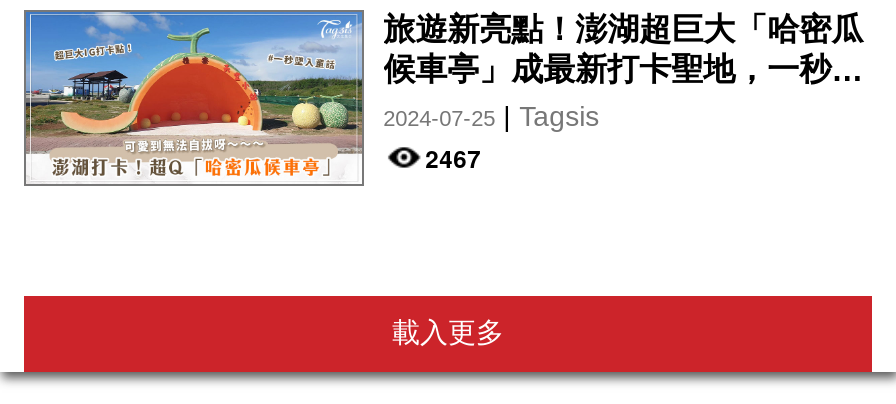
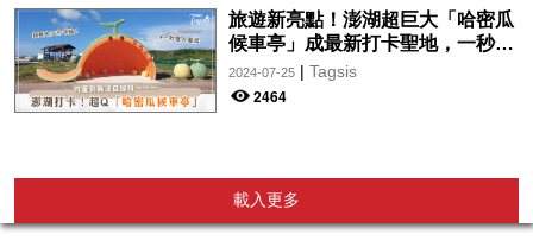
- 2467
+ 2464
